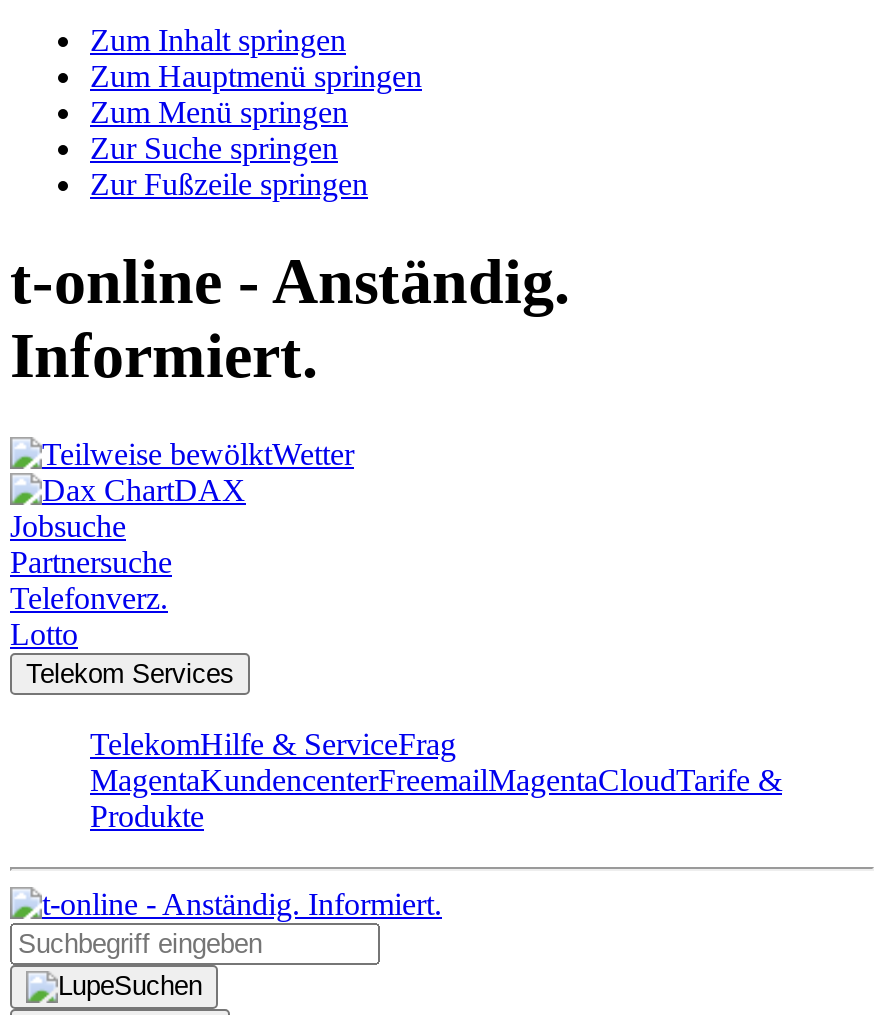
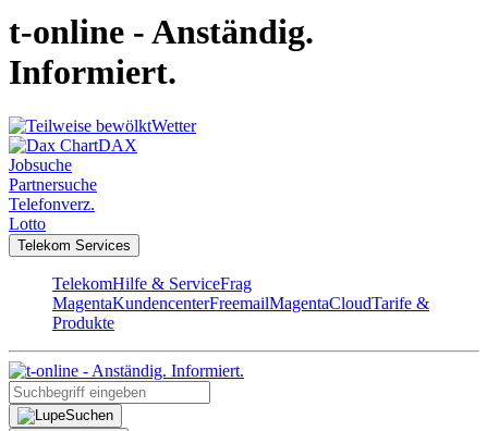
- Zum Inhalt springen
- Zum Hauptmenü springen
- Zum Menü springen
- Zur Suche springen
- Zur Fußzeile springen
